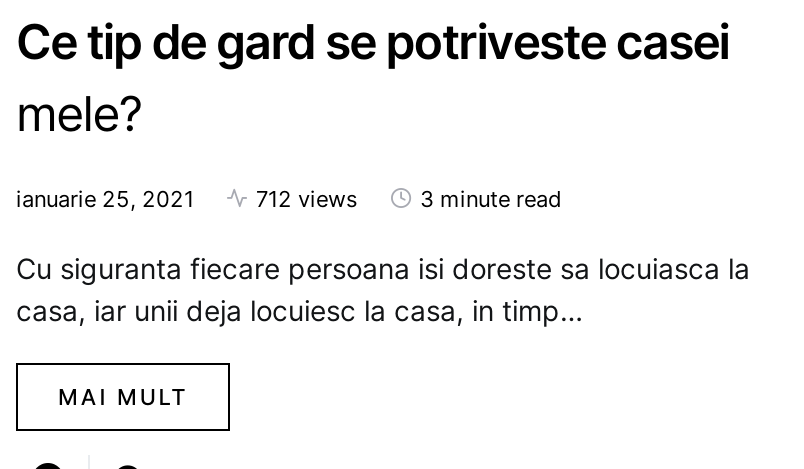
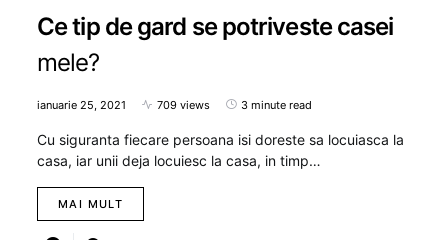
- 712 views
+ 709 views
